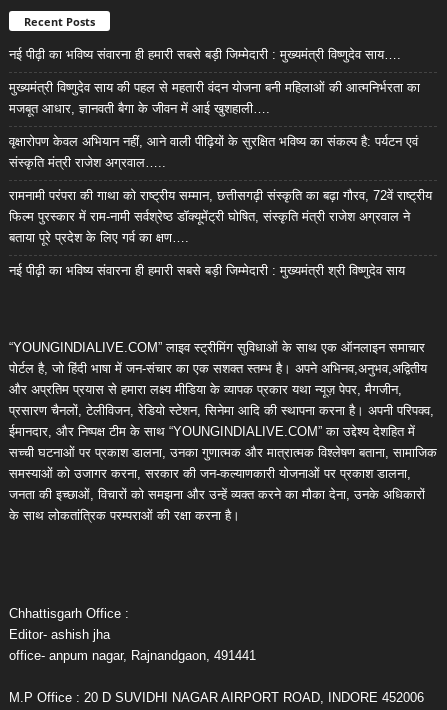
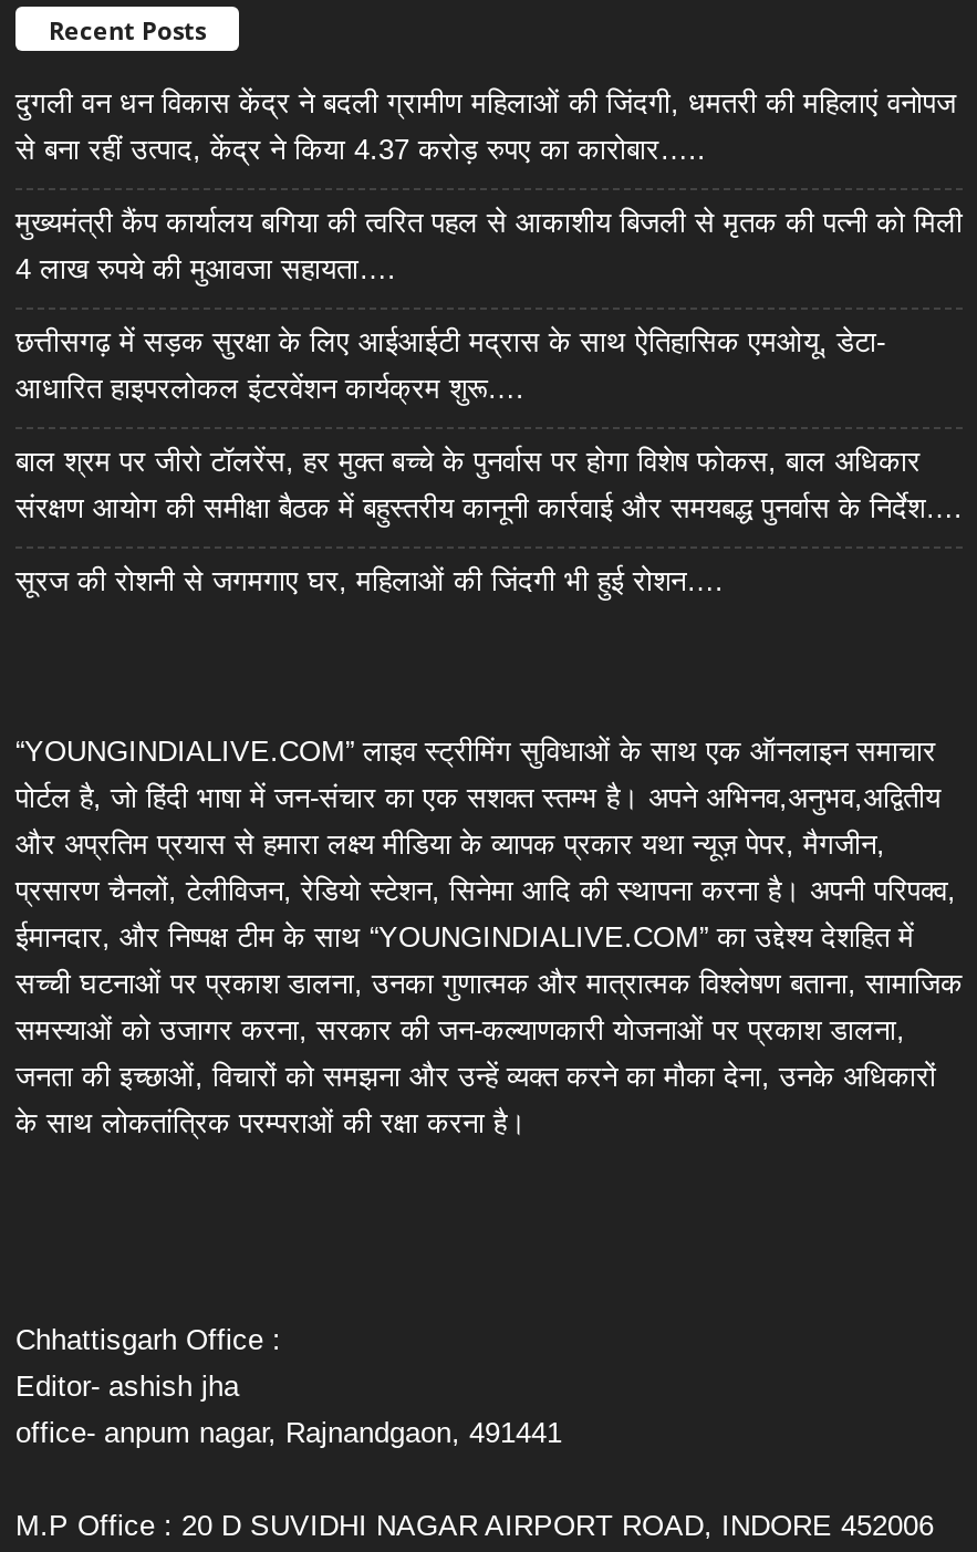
- नई पीढ़ी का भविष्य संवारना ही हमारी सबसे बड़ी जिम्मेदारी : मुख्यमंत्री विष्णुदेव साय….
+ दुगली वन धन विकास केंद्र ने बदली ग्रामीण महिलाओं की जिंदगी, धमतरी की महिलाएं वनोपज
+ से बना रहीं उत्पाद, केंद्र ने किया 4.37 करोड़ रुपए का कारोबार…..

- मुख्यमंत्री विष्णुदेव साय की पहल से महतारी वंदन योजना बनी महिलाओं की आत्मनिर्भरता का
- मजबूत आधार, ज्ञानवती बैगा के जीवन में आई खुशहाली….
+ मुख्यमंत्री कैंप कार्यालय बगिया की त्वरित पहल से आकाशीय बिजली से मृतक की पत्नी को मिली
+ 4 लाख रुपये की मुआवजा सहायता….

- वृक्षारोपण केवल अभियान नहीं, आने वाली पीढ़ियों के सुरक्षित भविष्य का संकल्प है: पर्यटन एवं
- संस्कृति मंत्री राजेश अग्रवाल…..
+ छत्तीसगढ़ में सड़क सुरक्षा के लिए आईआईटी मद्रास के साथ ऐतिहासिक एमओयू, डेटा-
+ आधारित हाइपरलोकल इंटरवेंशन कार्यक्रम शुरू….

- रामनामी परंपरा की गाथा को राष्ट्रीय सम्मान, छत्तीसगढ़ी संस्कृति का बढ़ा गौरव, 72वें राष्ट्रीय
- फिल्म पुरस्कार में राम-नामी सर्वश्रेष्ठ डॉक्यूमेंट्री घोषित, संस्कृति मंत्री राजेश अग्रवाल ने
- बताया पूरे प्रदेश के लिए गर्व का क्षण….
+ बाल श्रम पर जीरो टॉलरेंस, हर मुक्त बच्चे के पुनर्वास पर होगा विशेष फोकस, बाल अधिकार
+ संरक्षण आयोग की समीक्षा बैठक में बहुस्तरीय कानूनी कार्रवाई और समयबद्ध पुनर्वास के निर्देश….

- नई पीढ़ी का भविष्य संवारना ही हमारी सबसे बड़ी जिम्मेदारी : मुख्यमंत्री श्री विष्णुदेव साय
+ सूरज की रोशनी से जगमगाए घर, महिलाओं की जिंदगी भी हुई रोशन….
